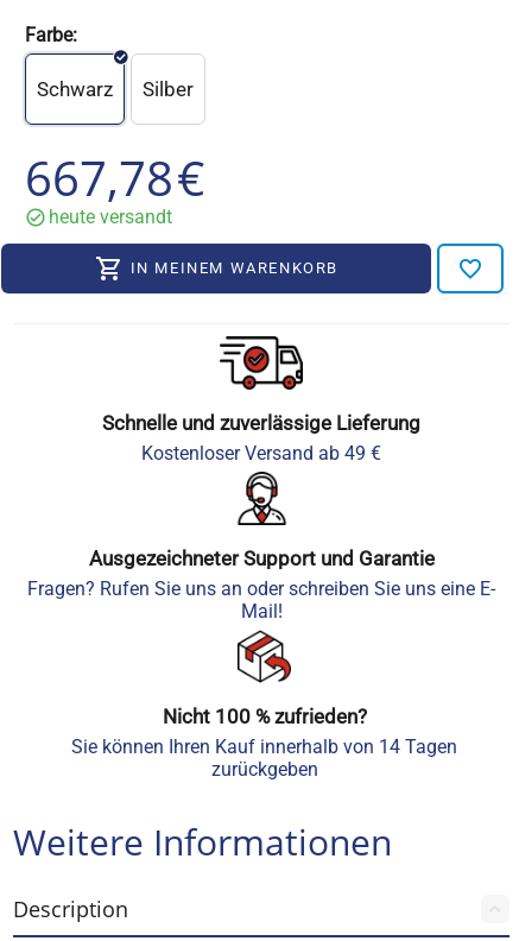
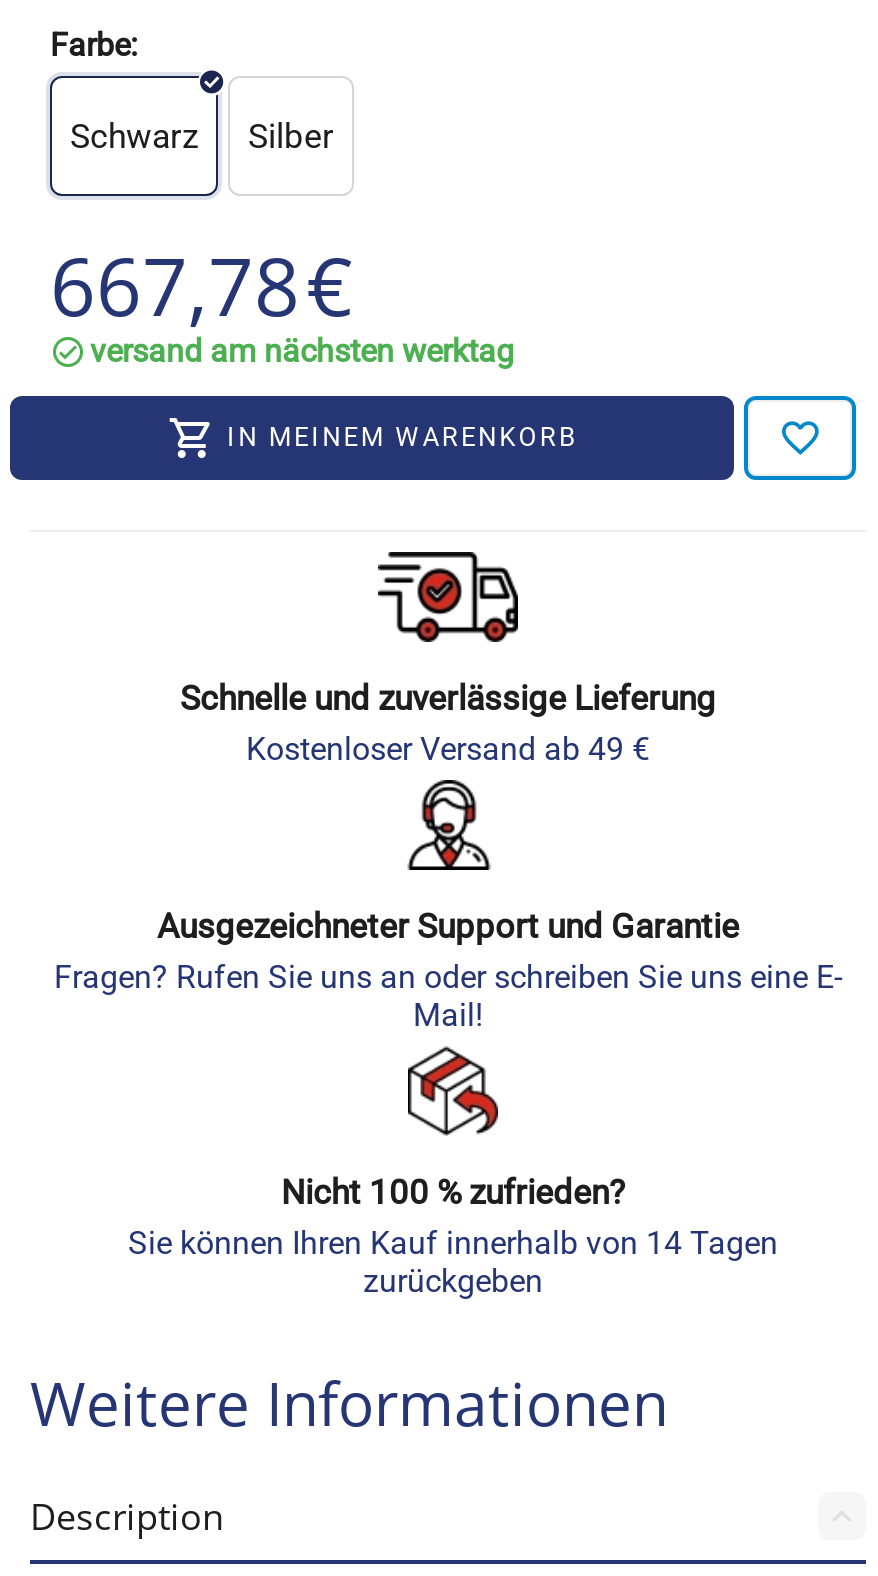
- heute versandt
+ versand am nächsten werktag
